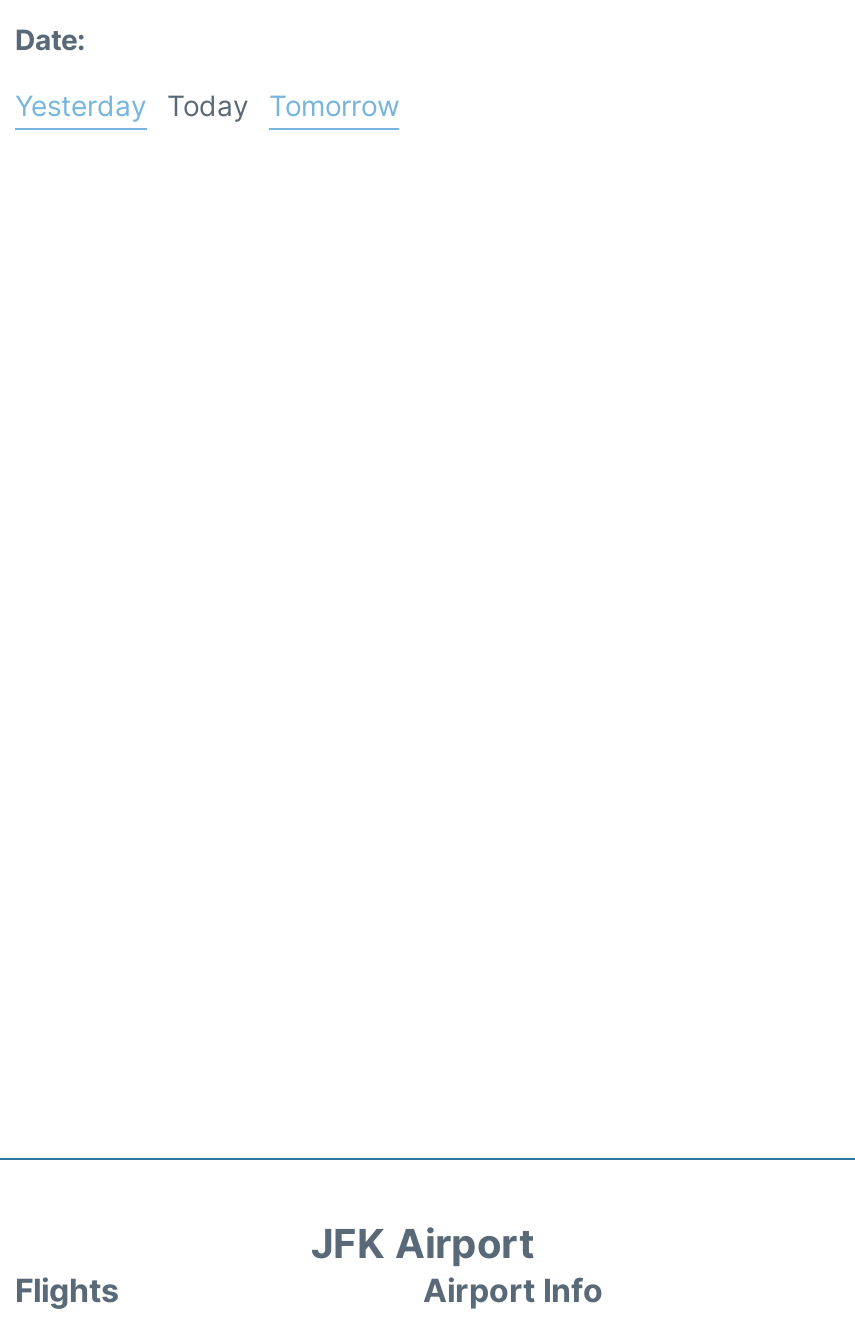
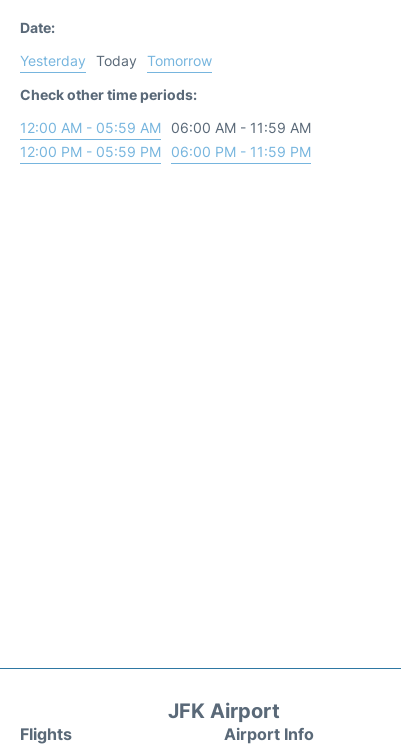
+ Check other time periods:
+ 12:00 AM - 05:59 AM 06:00 AM - 11:59 AM
+ 12:00 PM - 05:59 PM 06:00 PM - 11:59 PM
